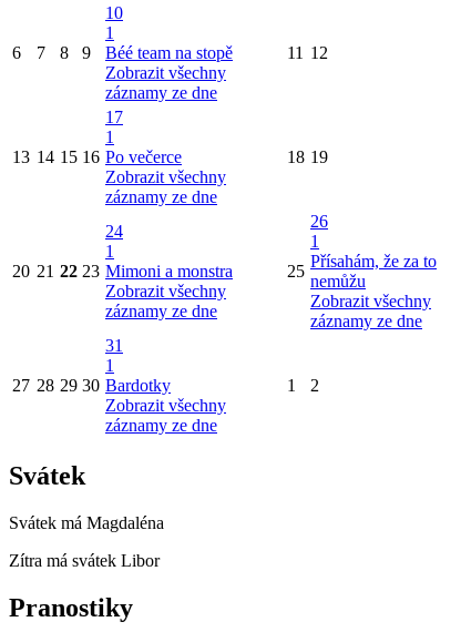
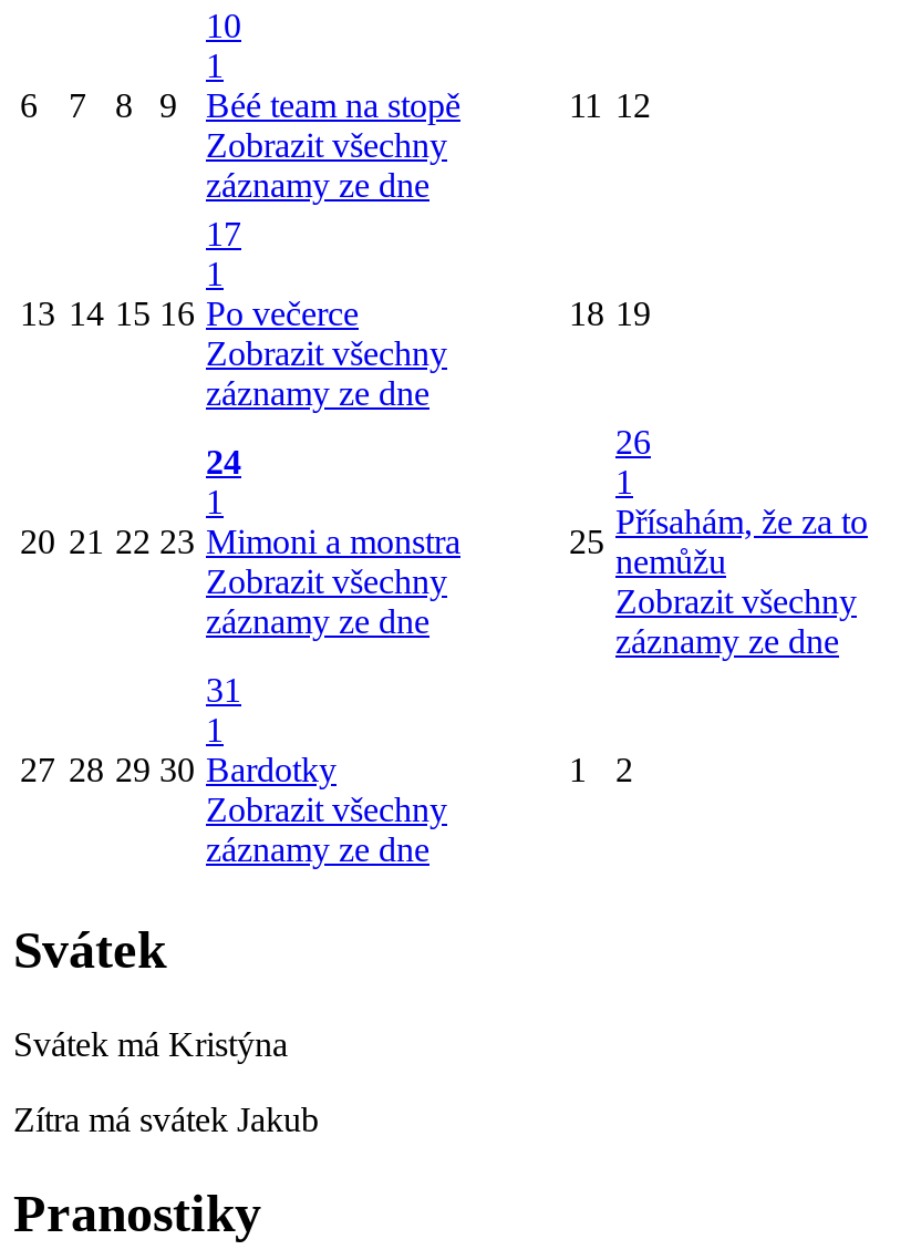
- Svátek má Magdaléna
+ Svátek má Kristýna

- Zítra má svátek Libor
+ Zítra má svátek Jakub
